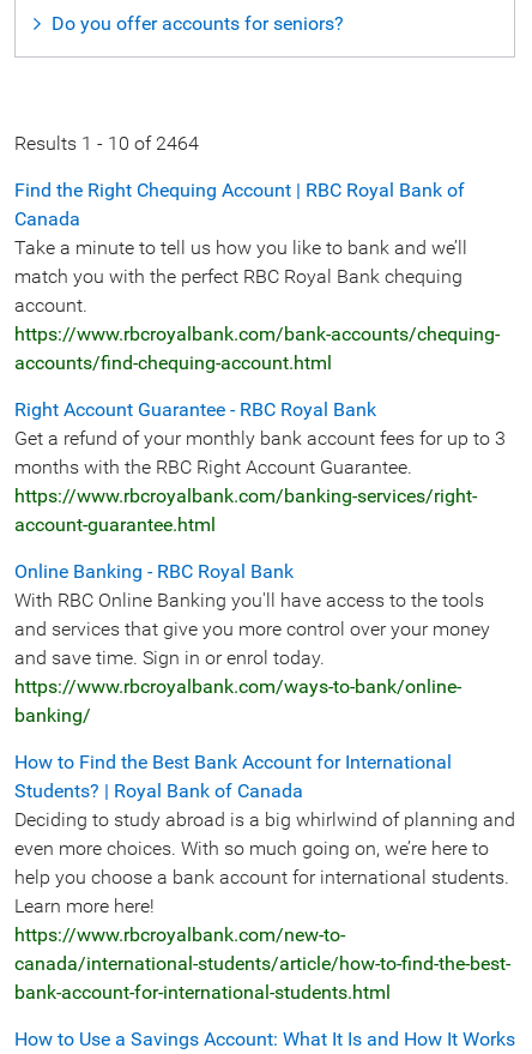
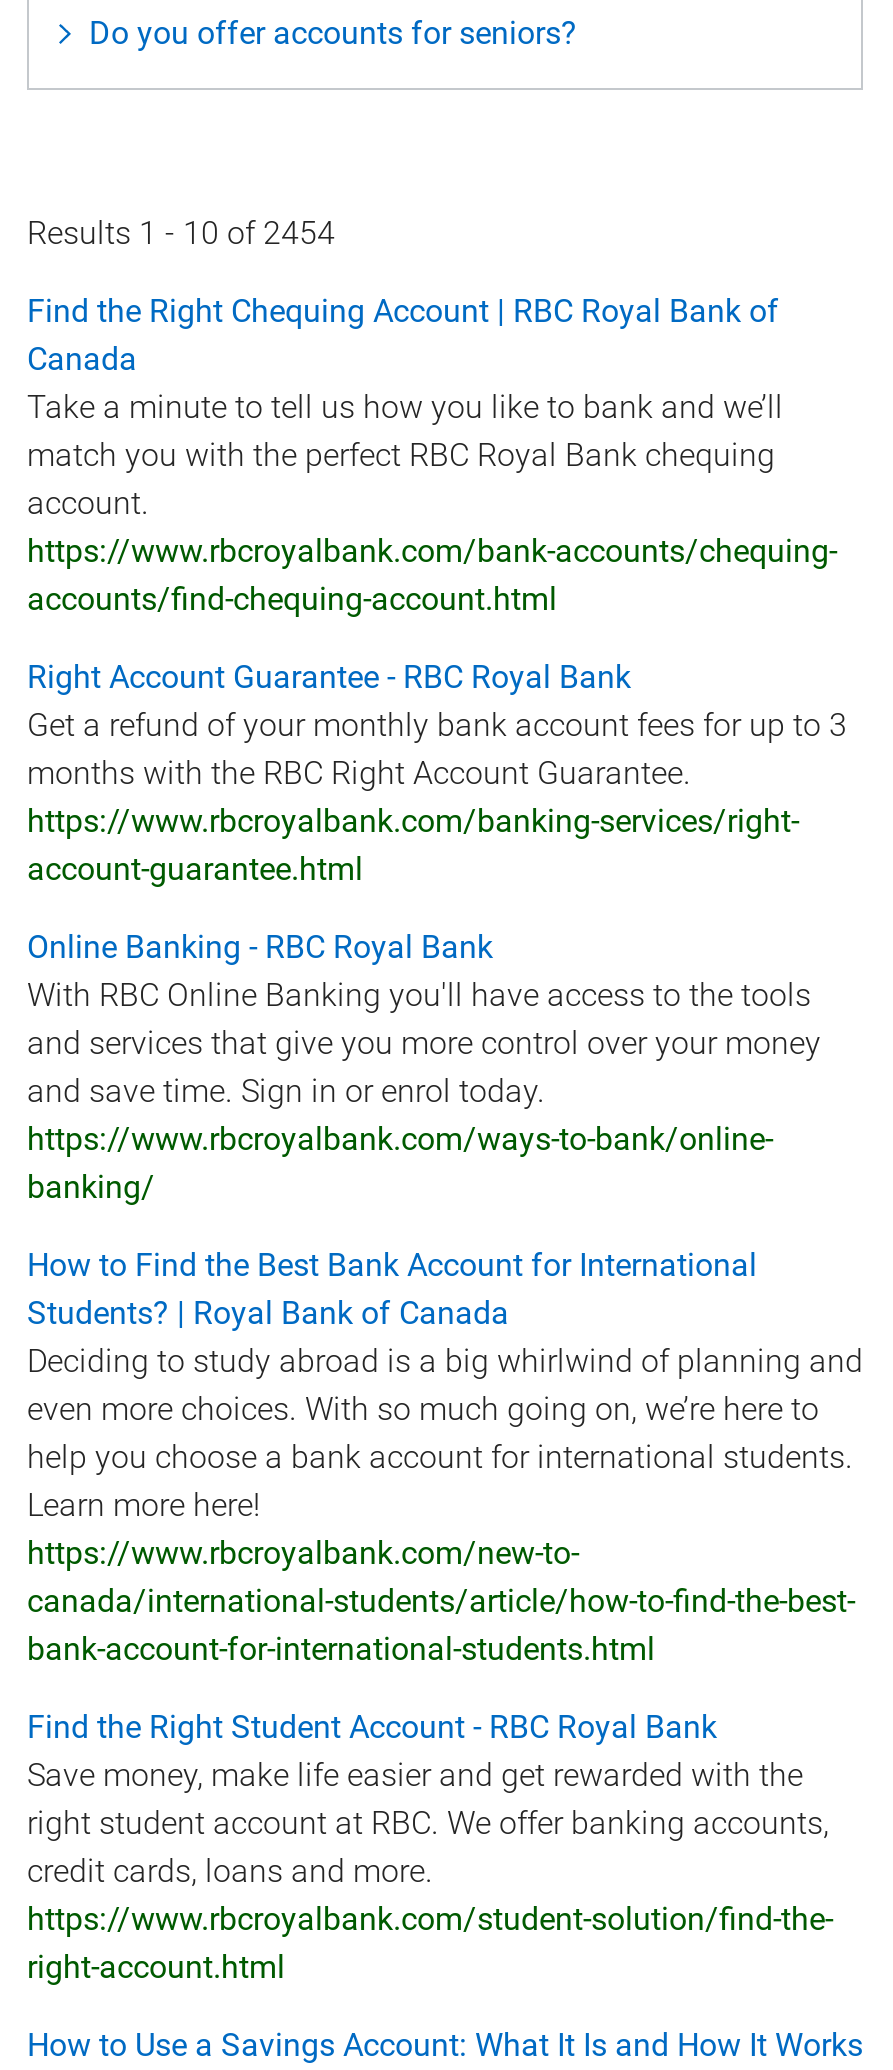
- Results 1 - 10 of 2464
+ Results 1 - 10 of 2454

+ Find the Right Student Account - RBC Royal Bank
+ Save money, make life easier and get rewarded with the
+ right student account at RBC. We offer banking accounts,
+ credit cards, loans and more.
+ https://www.rbcroyalbank.com/student-solution/find-the-
+ right-account.html
